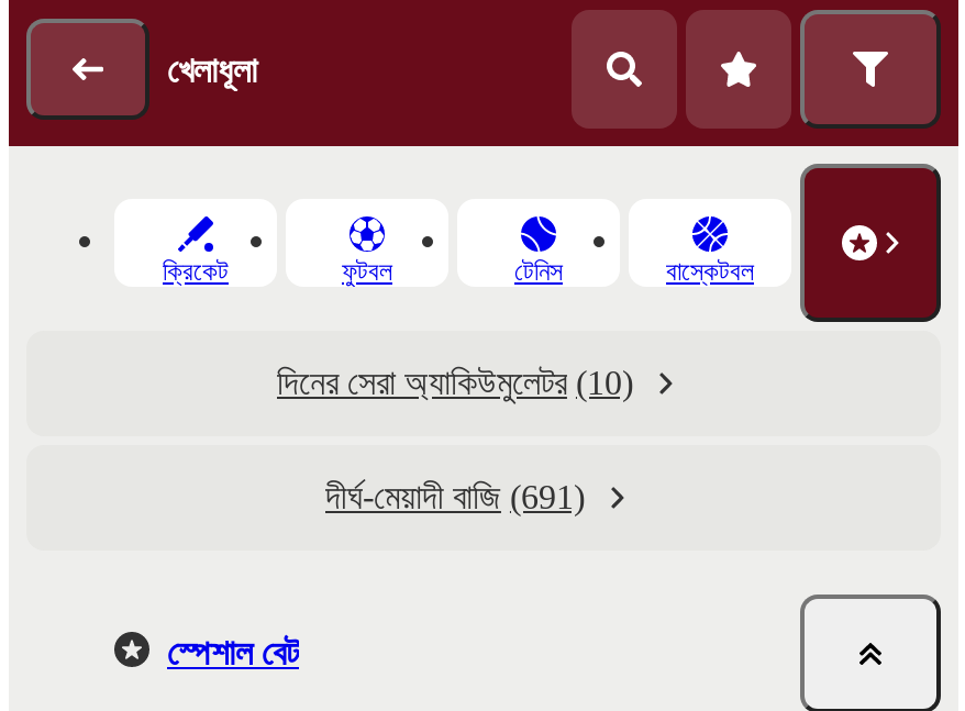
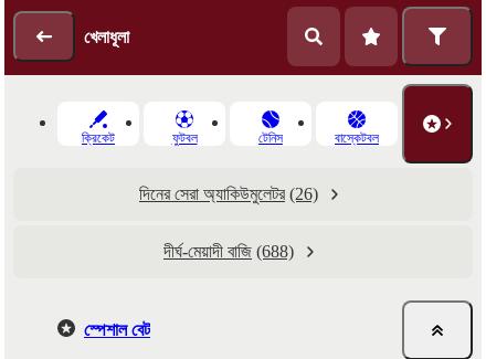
- দিনের সেরা অ্যাকিউমুলেটর (10)
+ দিনের সেরা অ্যাকিউমুলেটর (26)

- দীর্ঘ-মেয়াদী বাজি (691)
+ দীর্ঘ-মেয়াদী বাজি (688)
